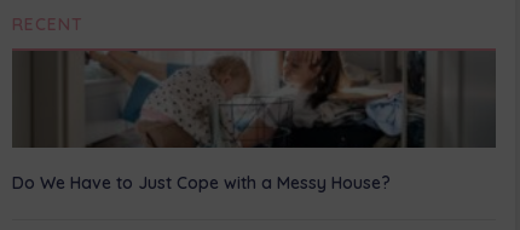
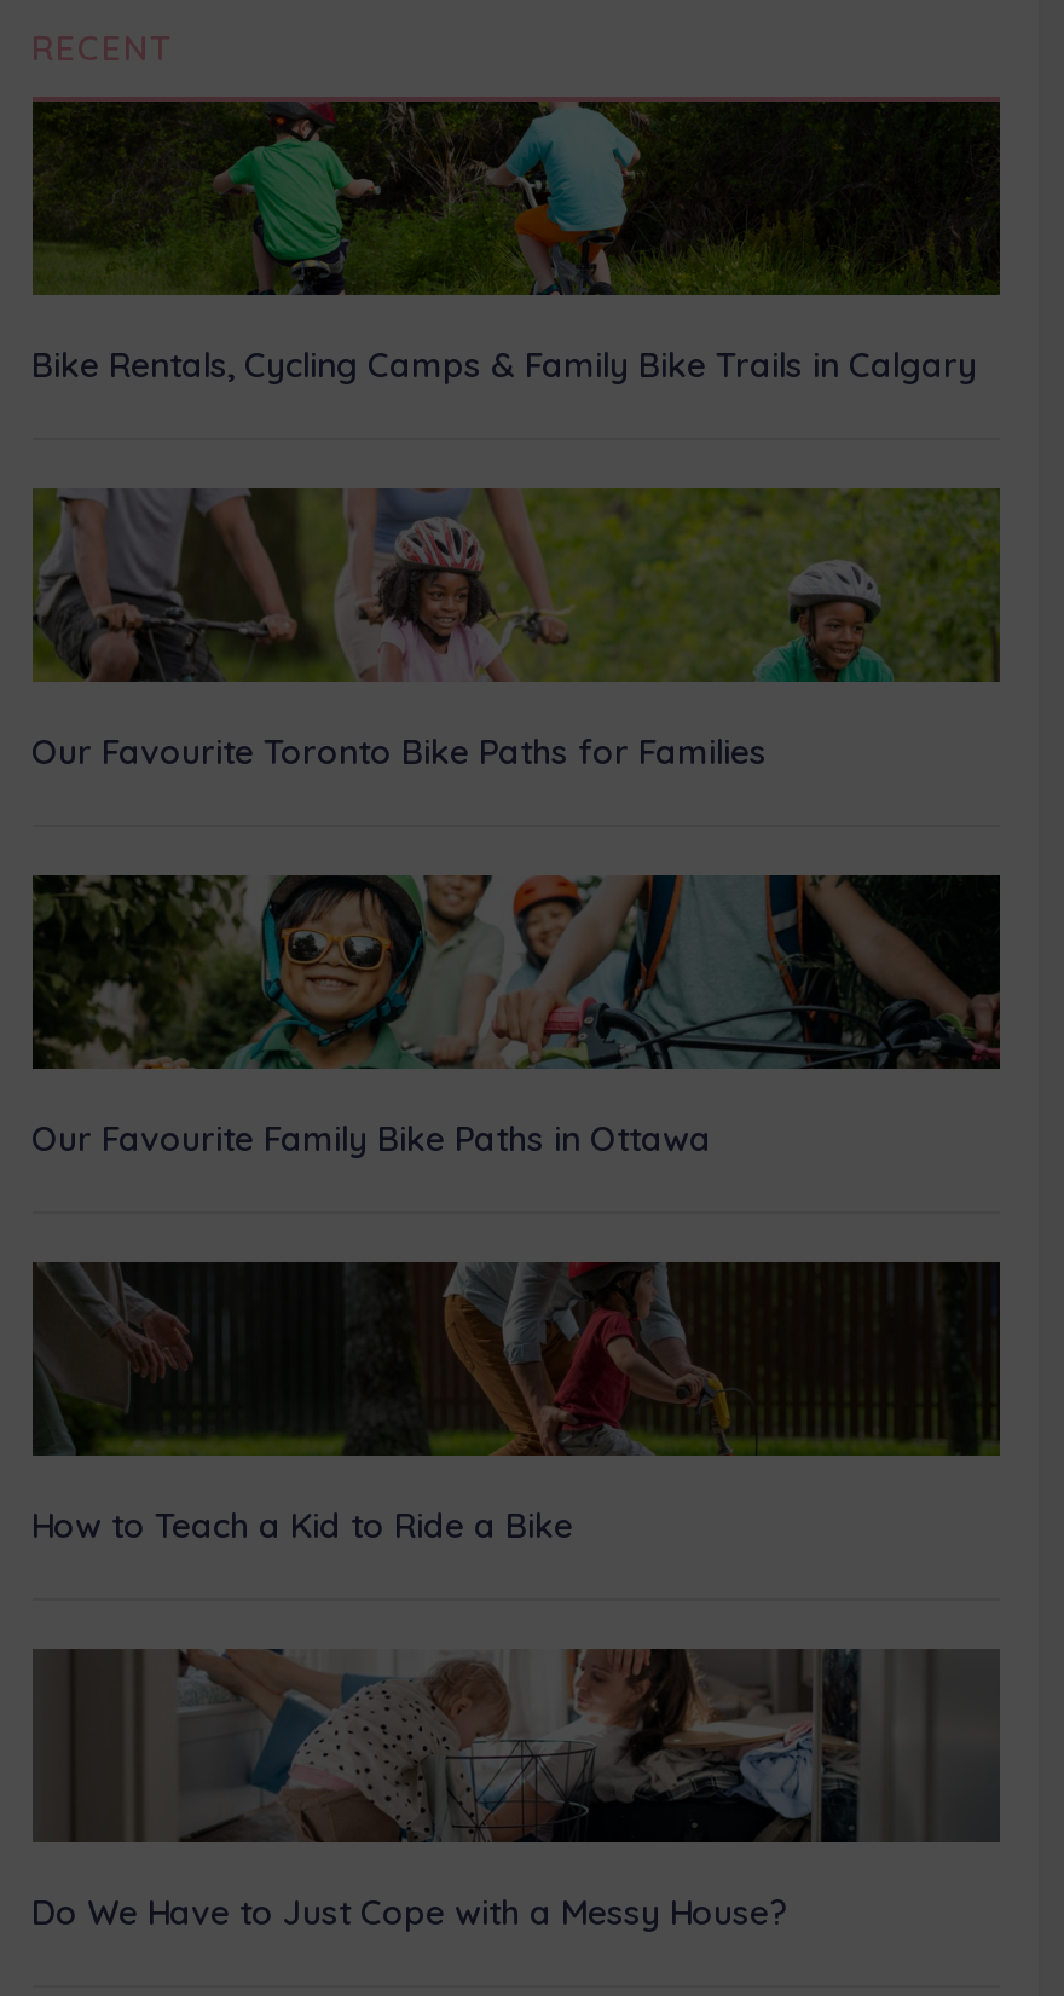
+ [image]
+ Our Favourite Toronto Bike Paths for Families

+ [image]
+ Our Favourite Family Bike Paths in Ottawa

+ [image]
+ How to Teach a Kid to Ride a Bike

+ [image]
+ Bike Rentals, Cycling Camps & Family Bike Trails in Calgary
